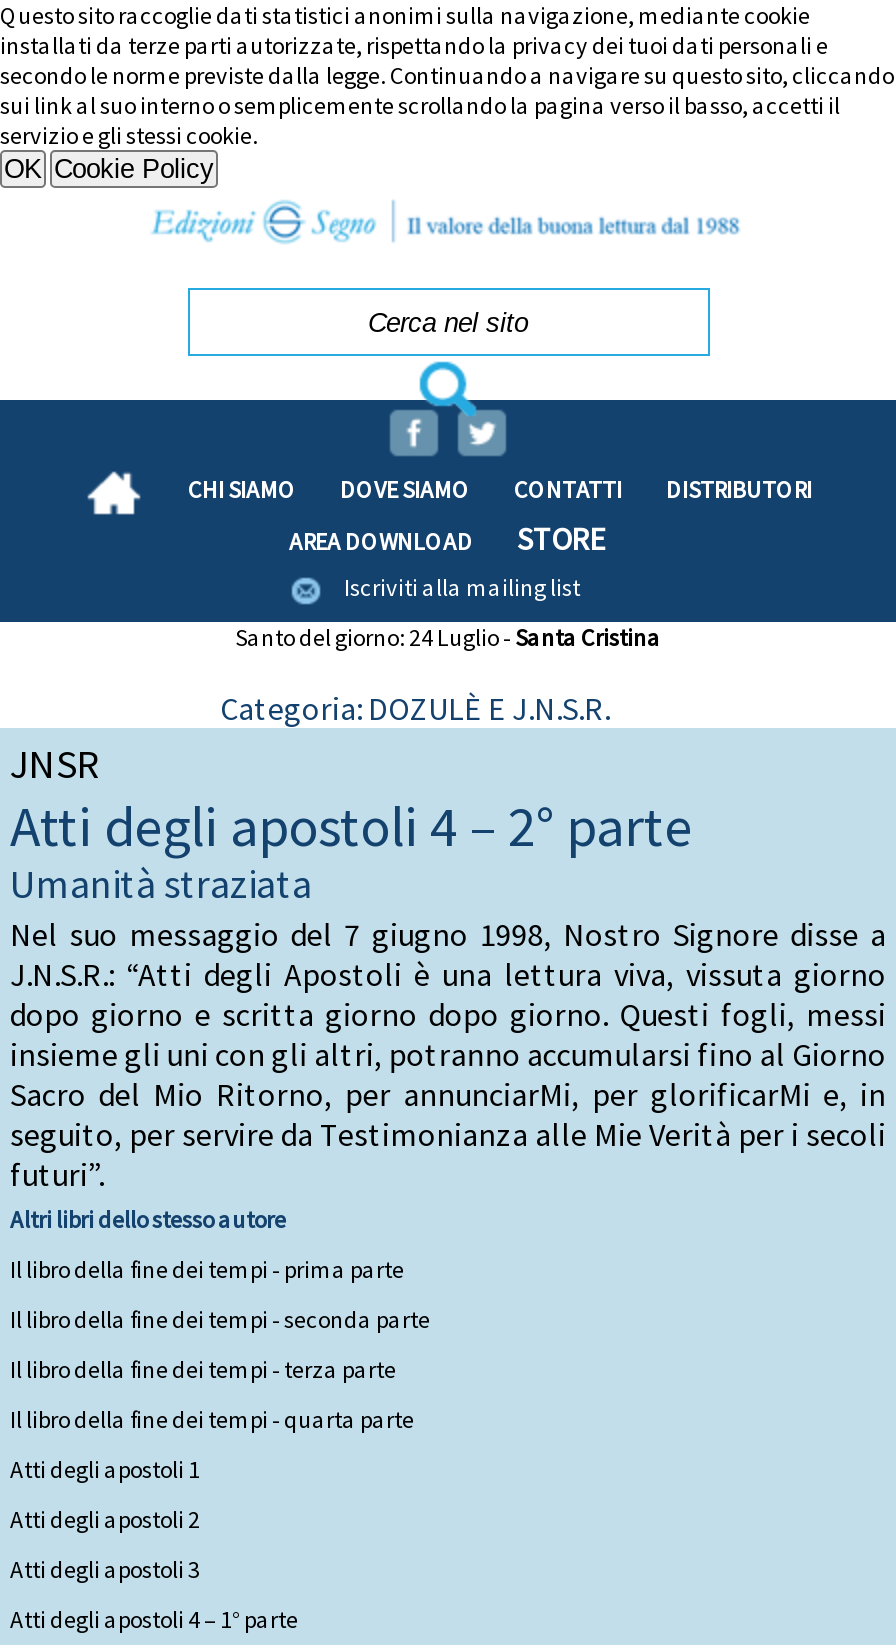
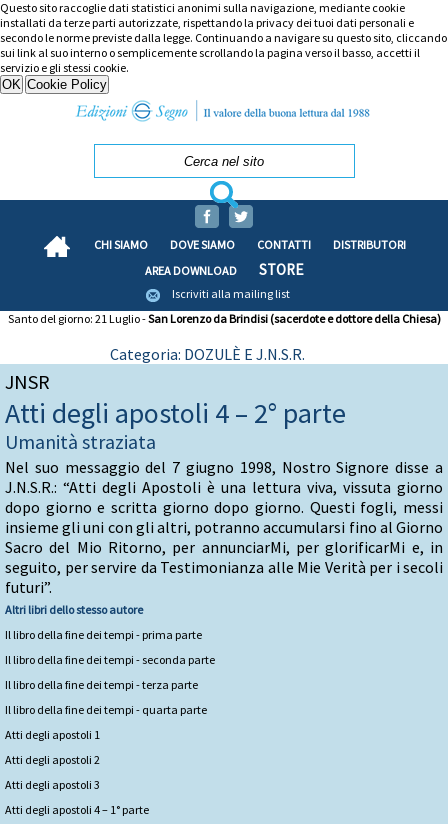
- Santo del giorno: 24 Luglio -Santa Cristina
+ Santo del giorno: 21 Luglio -San Lorenzo da Brindisi (sacerdote e dottore della Chiesa)
